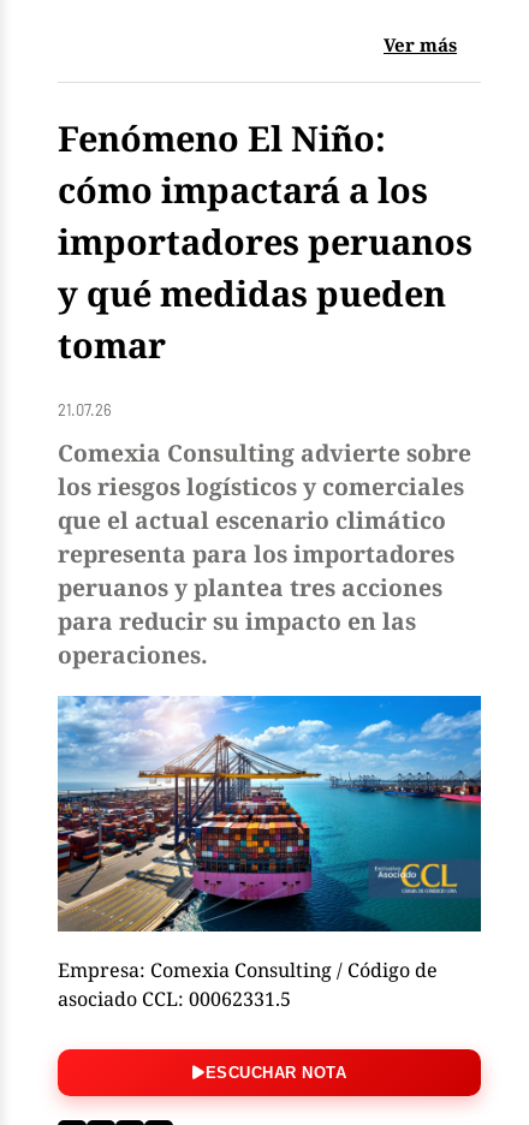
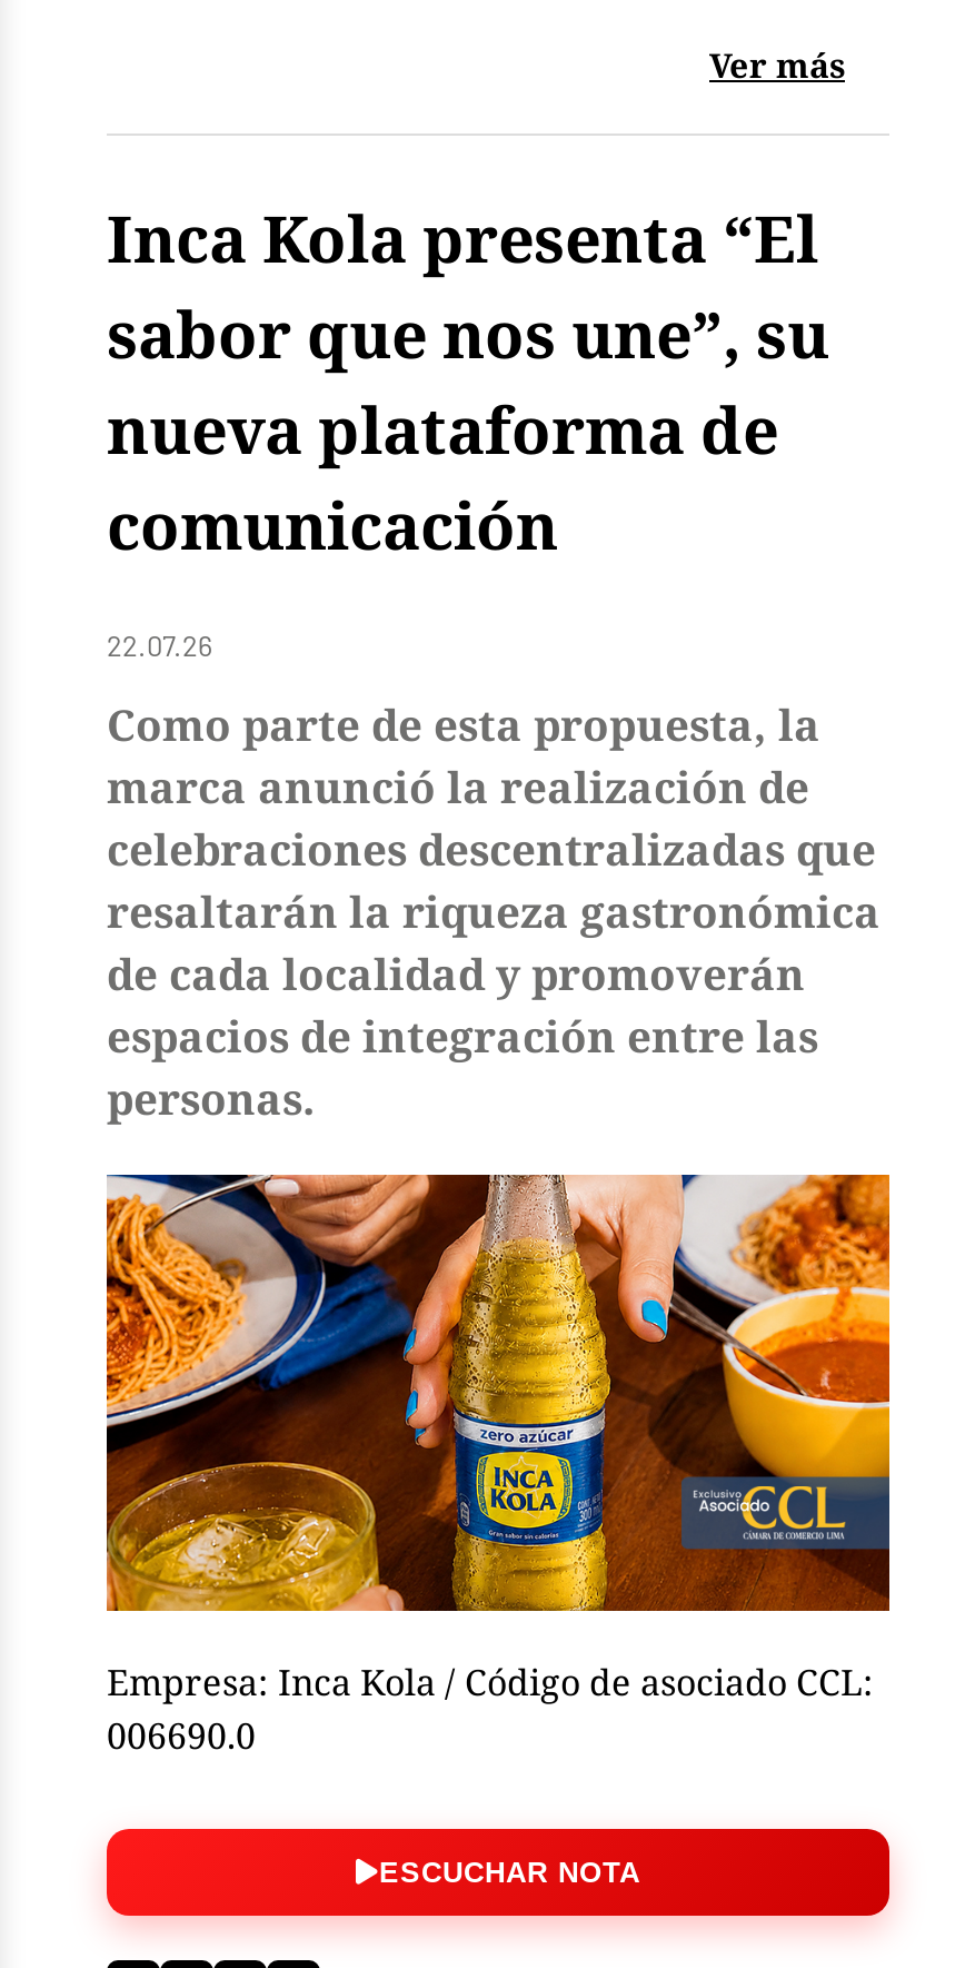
- Fenómeno El Niño:
- cómo impactará a los
- importadores peruanos
- y qué medidas pueden
- tomar
+ Inca Kola presenta “El
+ sabor que nos une”, su
+ nueva plataforma de
+ comunicación

- 21.07.26
+ 22.07.26

- Comexia Consulting advierte sobre
- los riesgos logísticos y comerciales
- que el actual escenario climático
- representa para los importadores
- peruanos y plantea tres acciones
- para reducir su impacto en las
- operaciones.
+ Como parte de esta propuesta, la
+ marca anunció la realización de
+ celebraciones descentralizadas que
+ resaltarán la riqueza gastronómica
+ de cada localidad y promoverán
+ espacios de integración entre las
+ personas.

- [image]
+ [image]

- Empresa: Comexia Consulting / Código de
- asociado CCL: 00062331.5
+ Empresa: Inca Kola / Código de asociado CCL:
+ 006690.0
